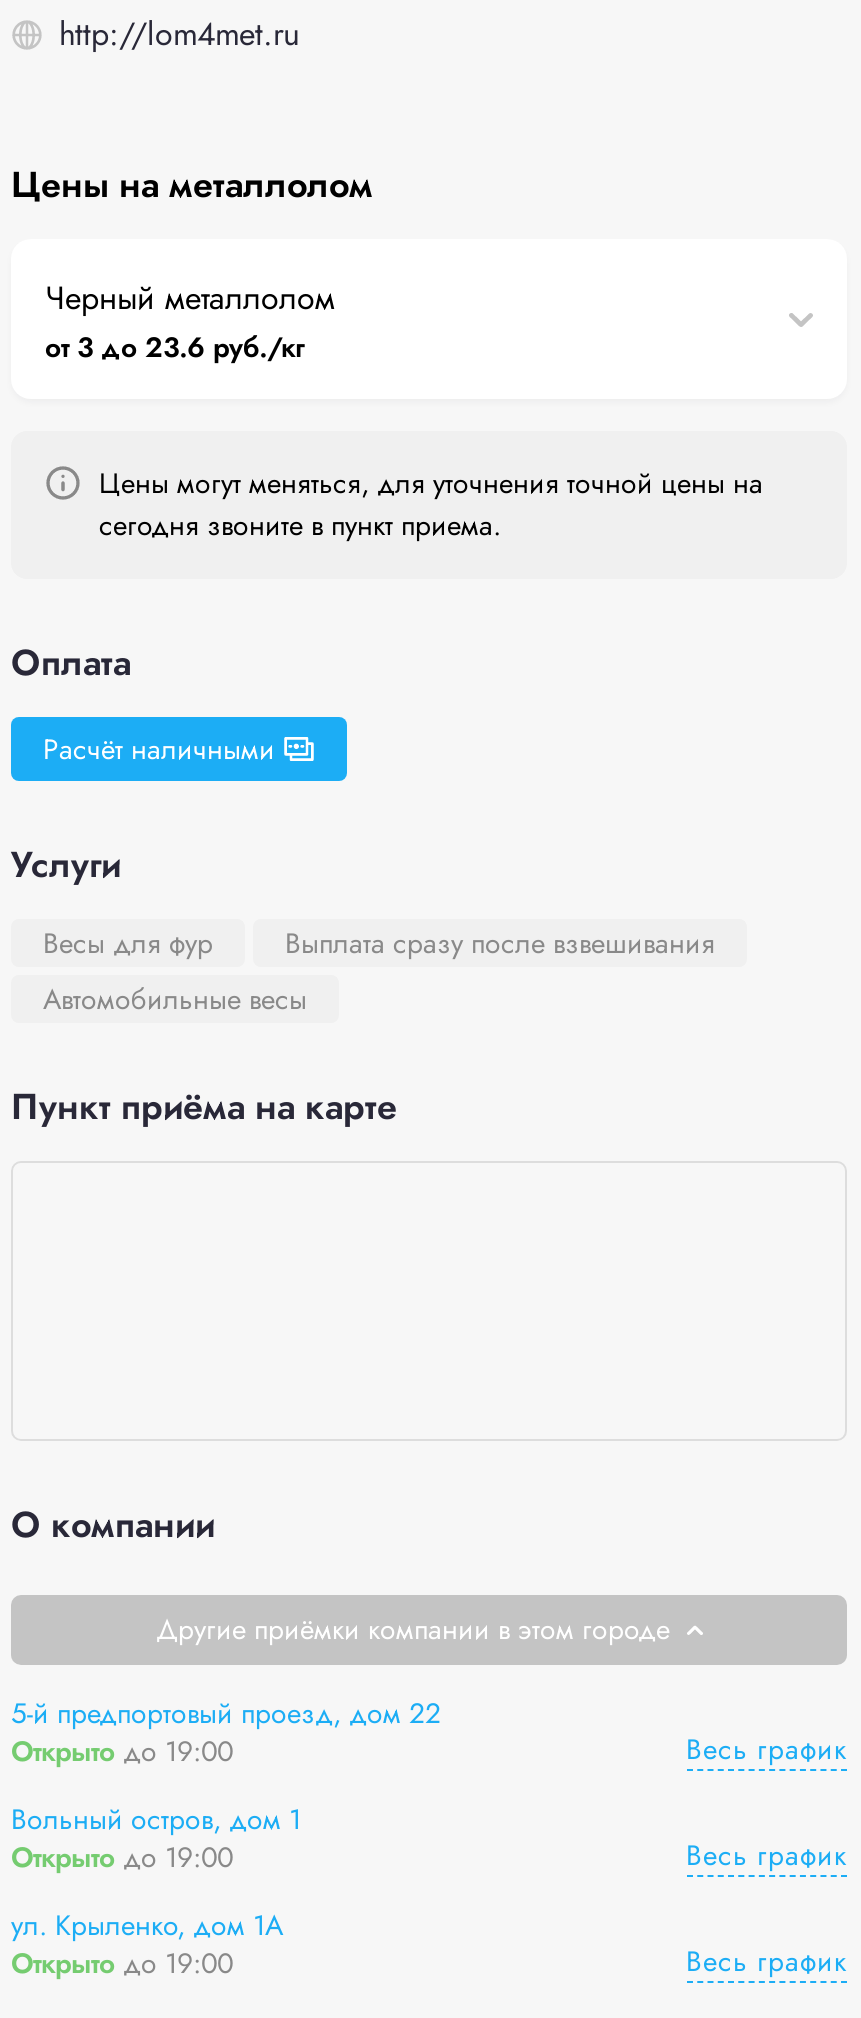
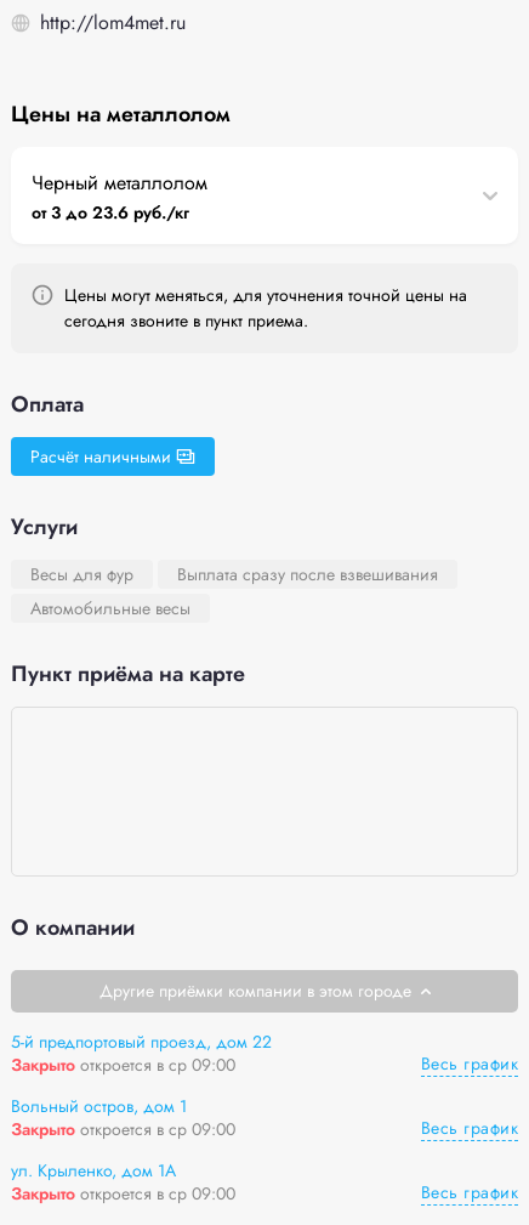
- Открыто до 19:00
+ Закрыто откроется в ср 09:00

- Открыто до 19:00
+ Закрыто откроется в ср 09:00

- Открыто до 19:00
+ Закрыто откроется в ср 09:00
